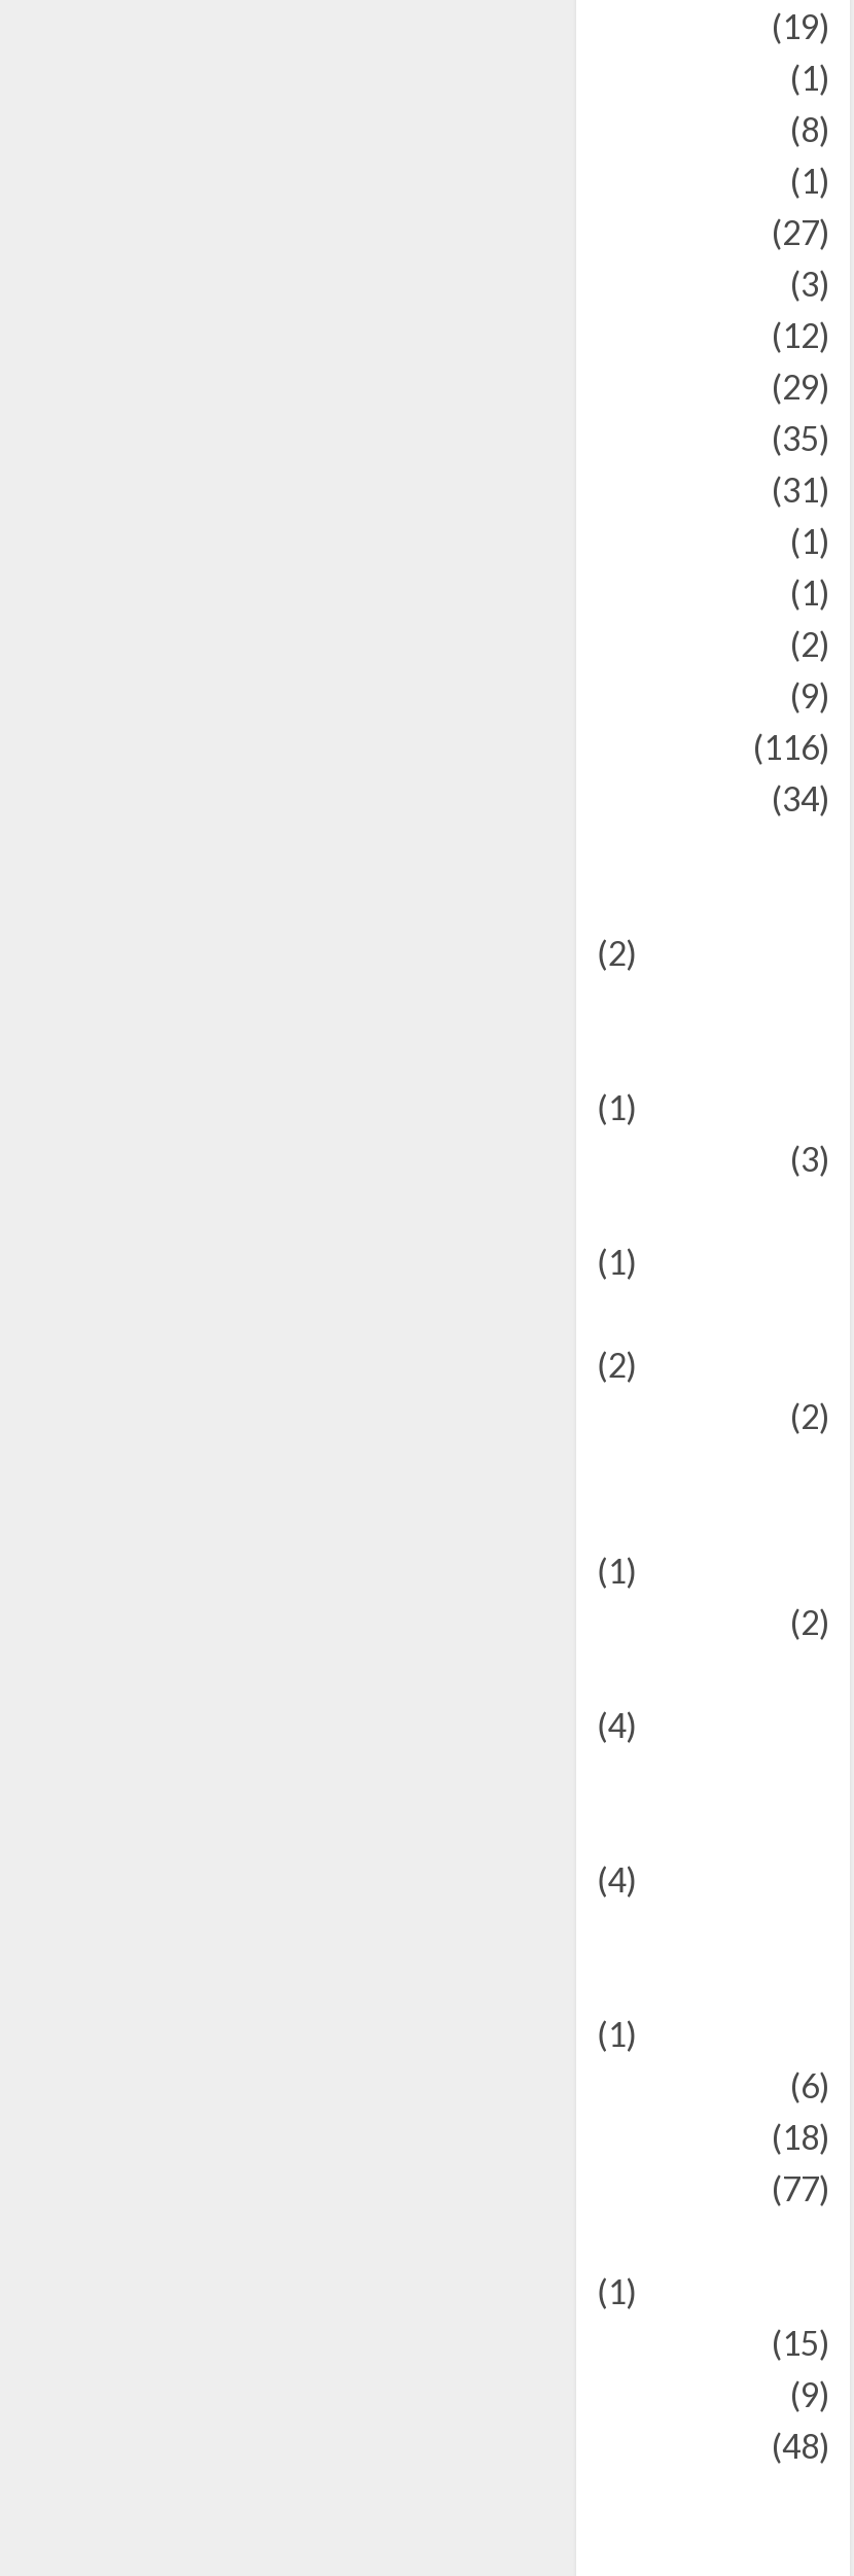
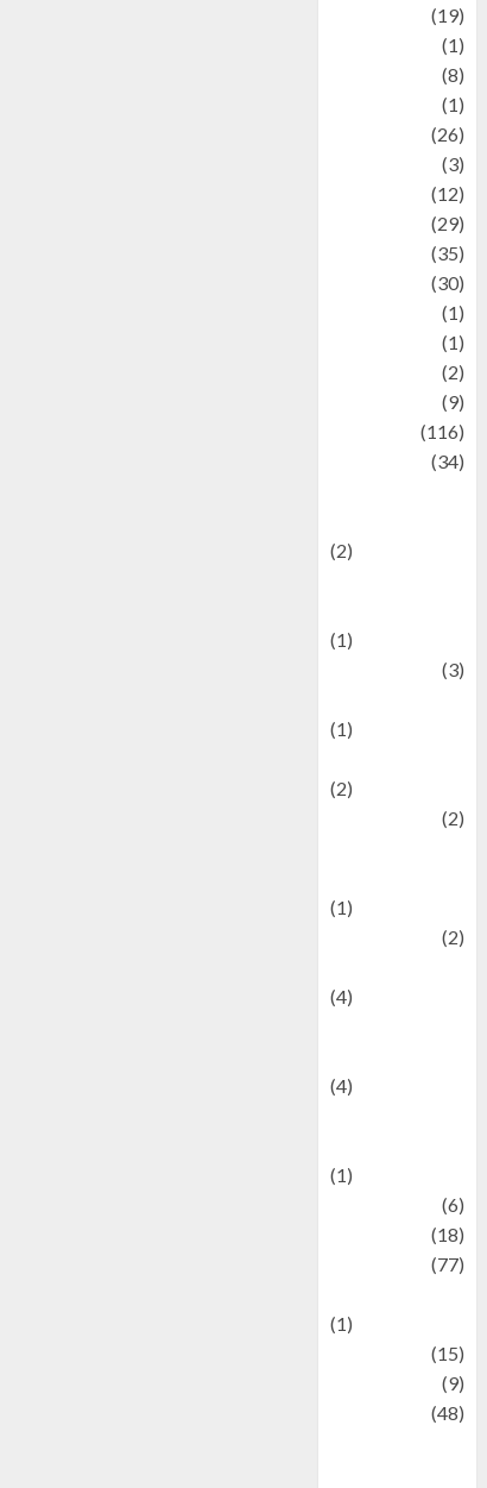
- (27)
+ (26)

- (31)
+ (30)
